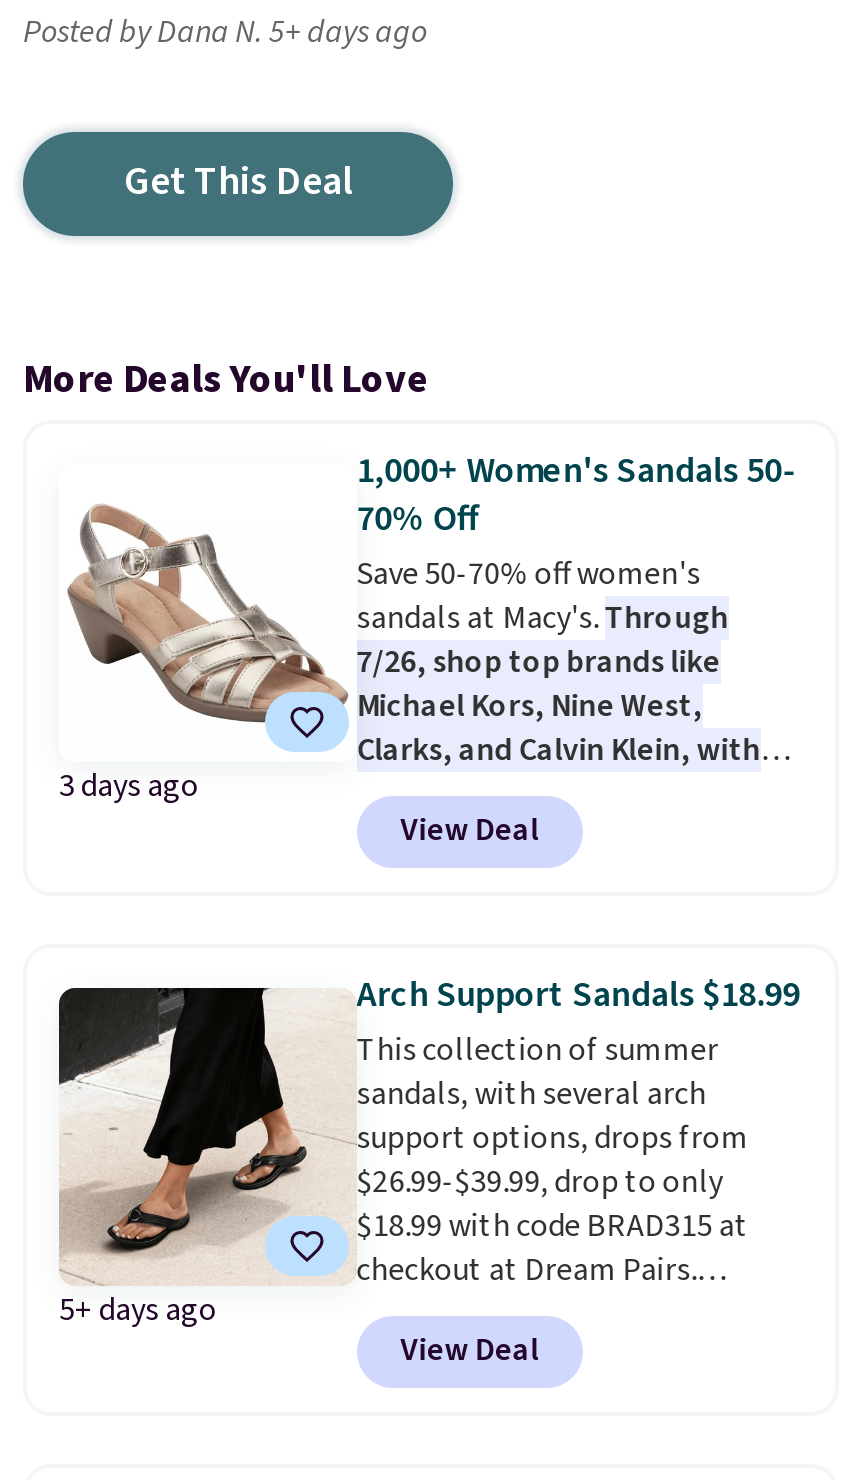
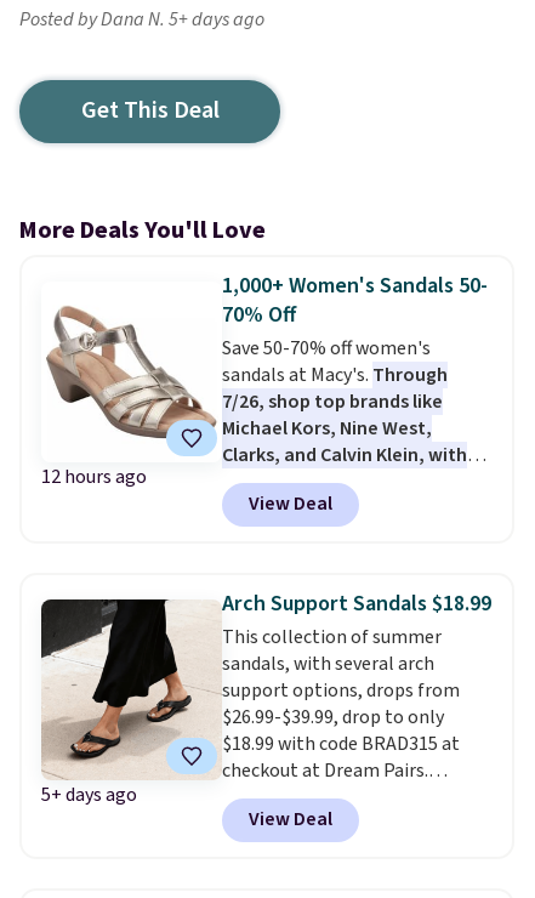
- 3 days ago
+ 12 hours ago
